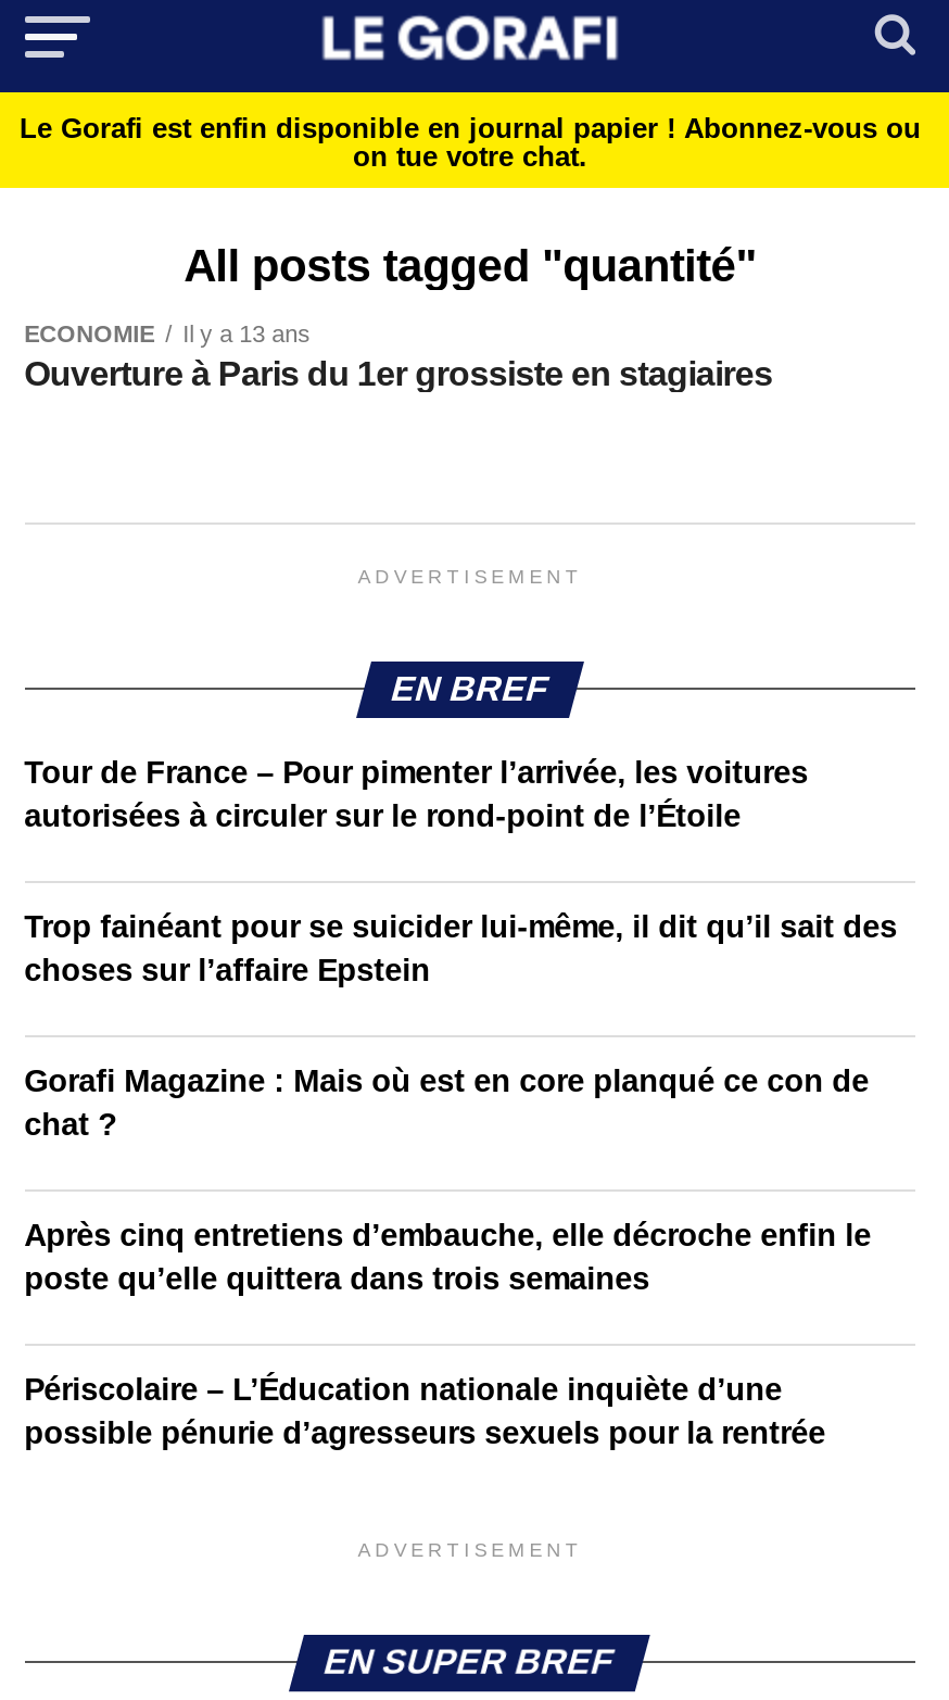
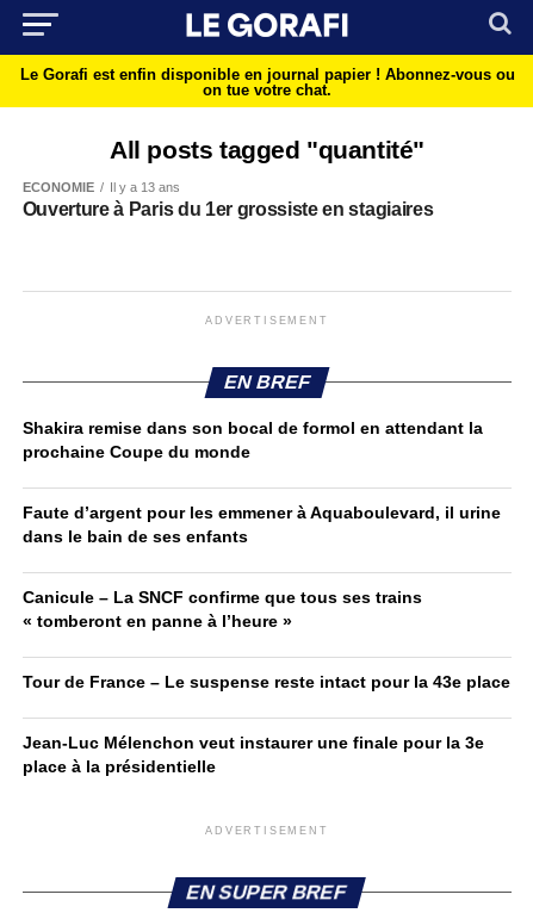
- Tour de France – Pour pimenter l’arrivée, les voitures
- autorisées à circuler sur le rond-point de l’Étoile
+ Shakira remise dans son bocal de formol en attendant la
+ prochaine Coupe du monde

- Trop fainéant pour se suicider lui-même, il dit qu’il sait des
- choses sur l’affaire Epstein
+ Faute d’argent pour les emmener à Aquaboulevard, il urine
+ dans le bain de ses enfants

- Gorafi Magazine : Mais où est en core planqué ce con de
- chat ?
+ Canicule – La SNCF confirme que tous ses trains
+ « tomberont en panne à l’heure »

- Après cinq entretiens d’embauche, elle décroche enfin le
- poste qu’elle quittera dans trois semaines
+ Tour de France – Le suspense reste intact pour la 43e place

- Périscolaire – L’Éducation nationale inquiète d’une
- possible pénurie d’agresseurs sexuels pour la rentrée
+ Jean-Luc Mélenchon veut instaurer une finale pour la 3e
+ place à la présidentielle
